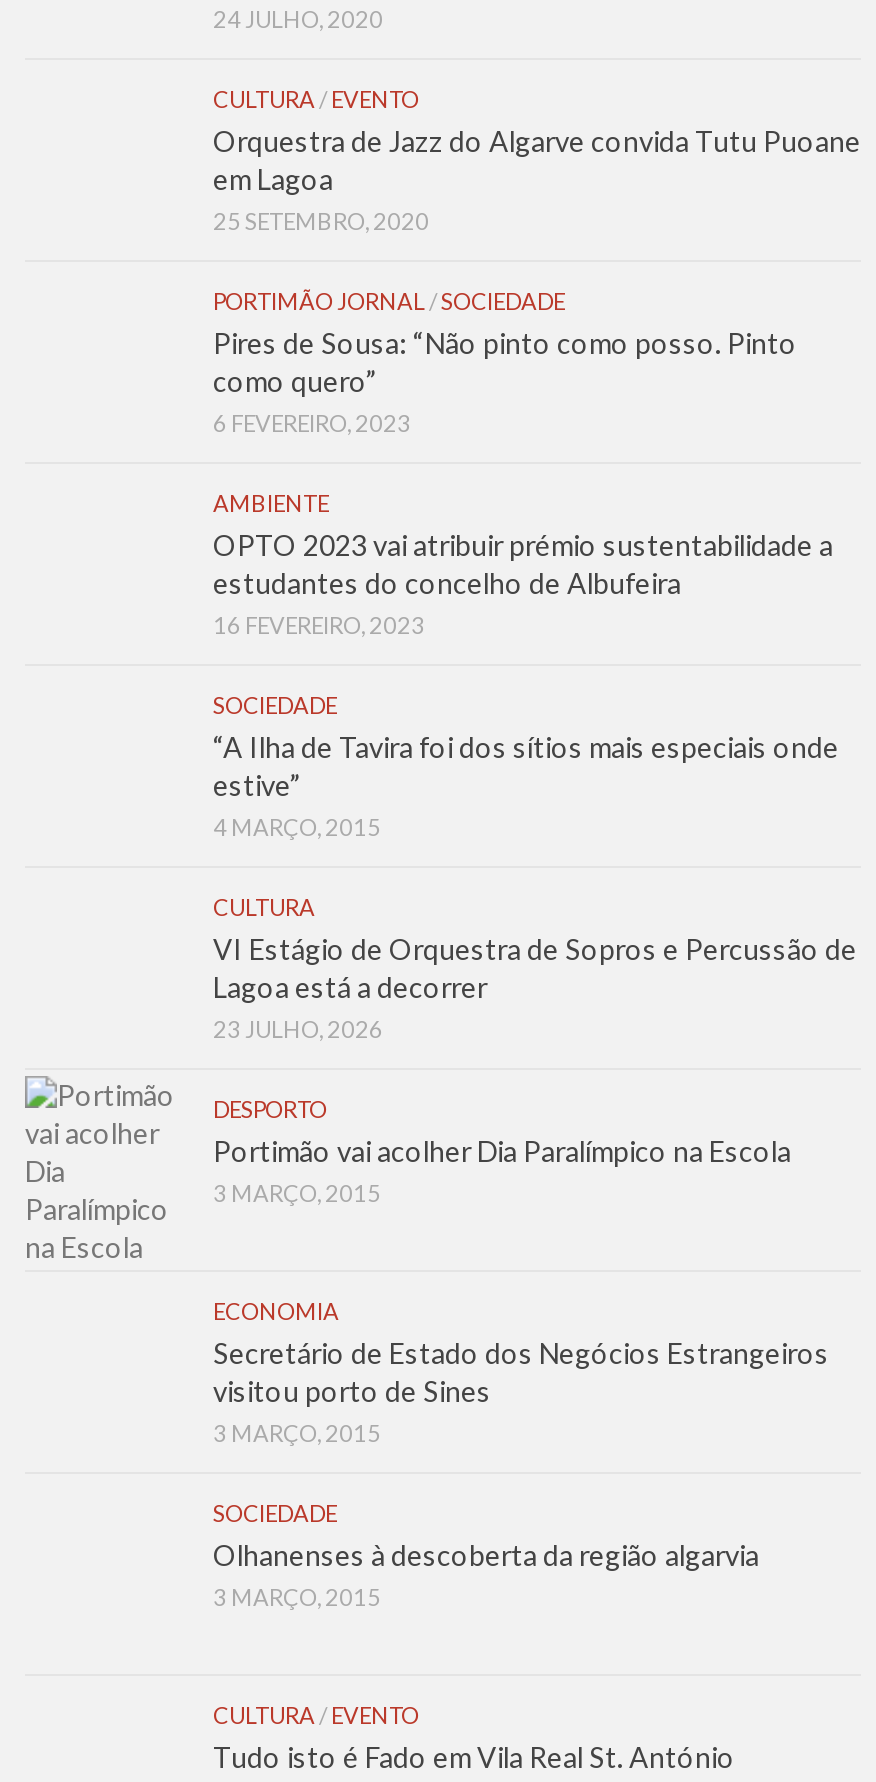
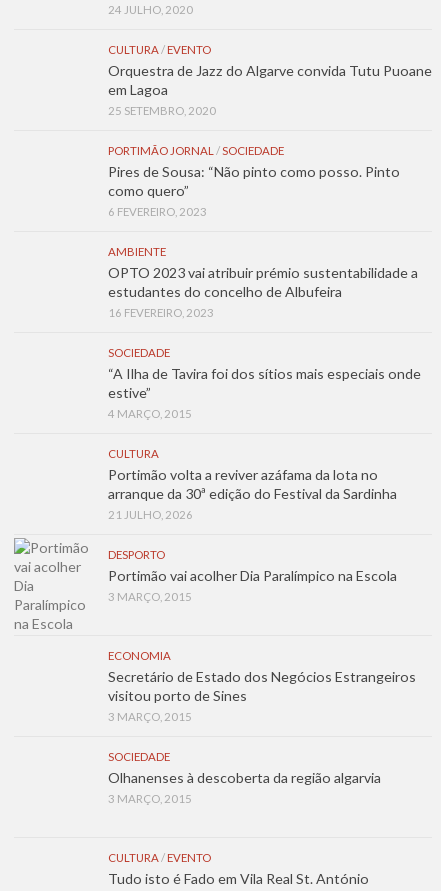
- VI Estágio de Orquestra de Sopros e Percussão de
- Lagoa está a decorrer
- 23 JULHO, 2026
+ Portimão volta a reviver azáfama da lota no
+ arranque da 30ª edição do Festival da Sardinha
+ 21 JULHO, 2026
